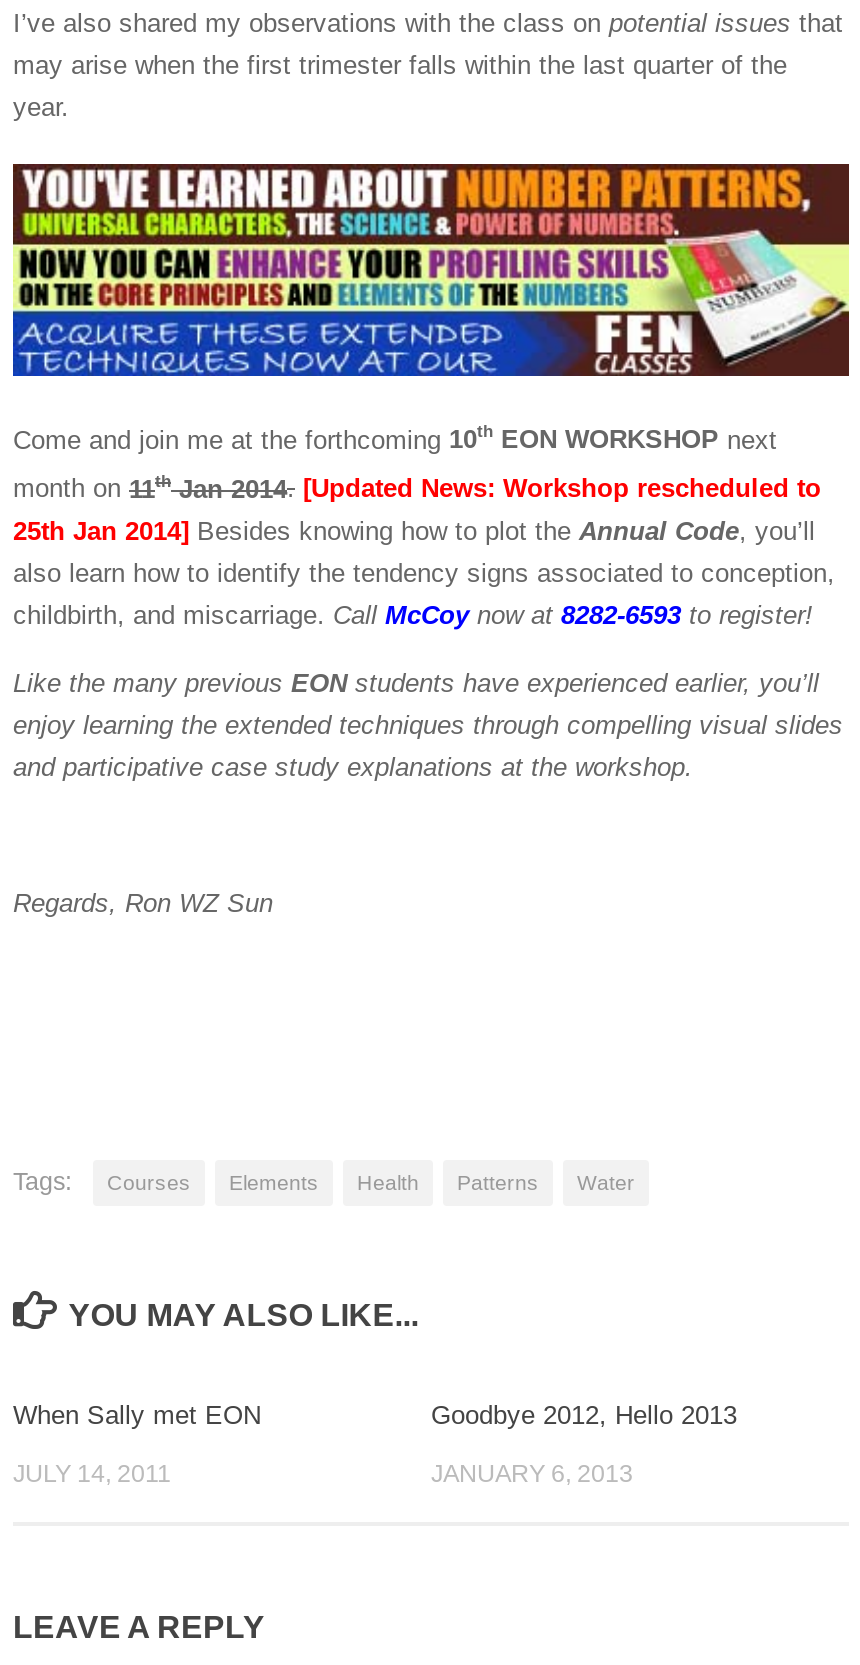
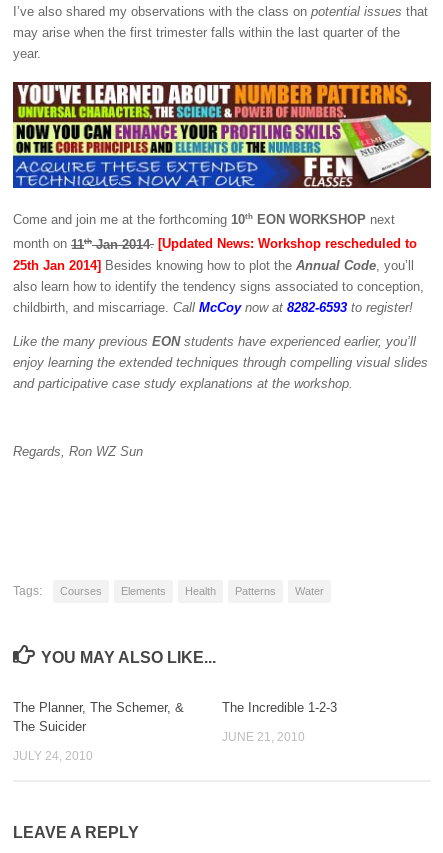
- When Sally met EON
+ The Planner, The Schemer, &
+ The Suicider

- Goodbye 2012, Hello 2013
+ The Incredible 1-2-3

- JULY 14, 2011
+ JULY 24, 2010

- JANUARY 6, 2013
+ JUNE 21, 2010
